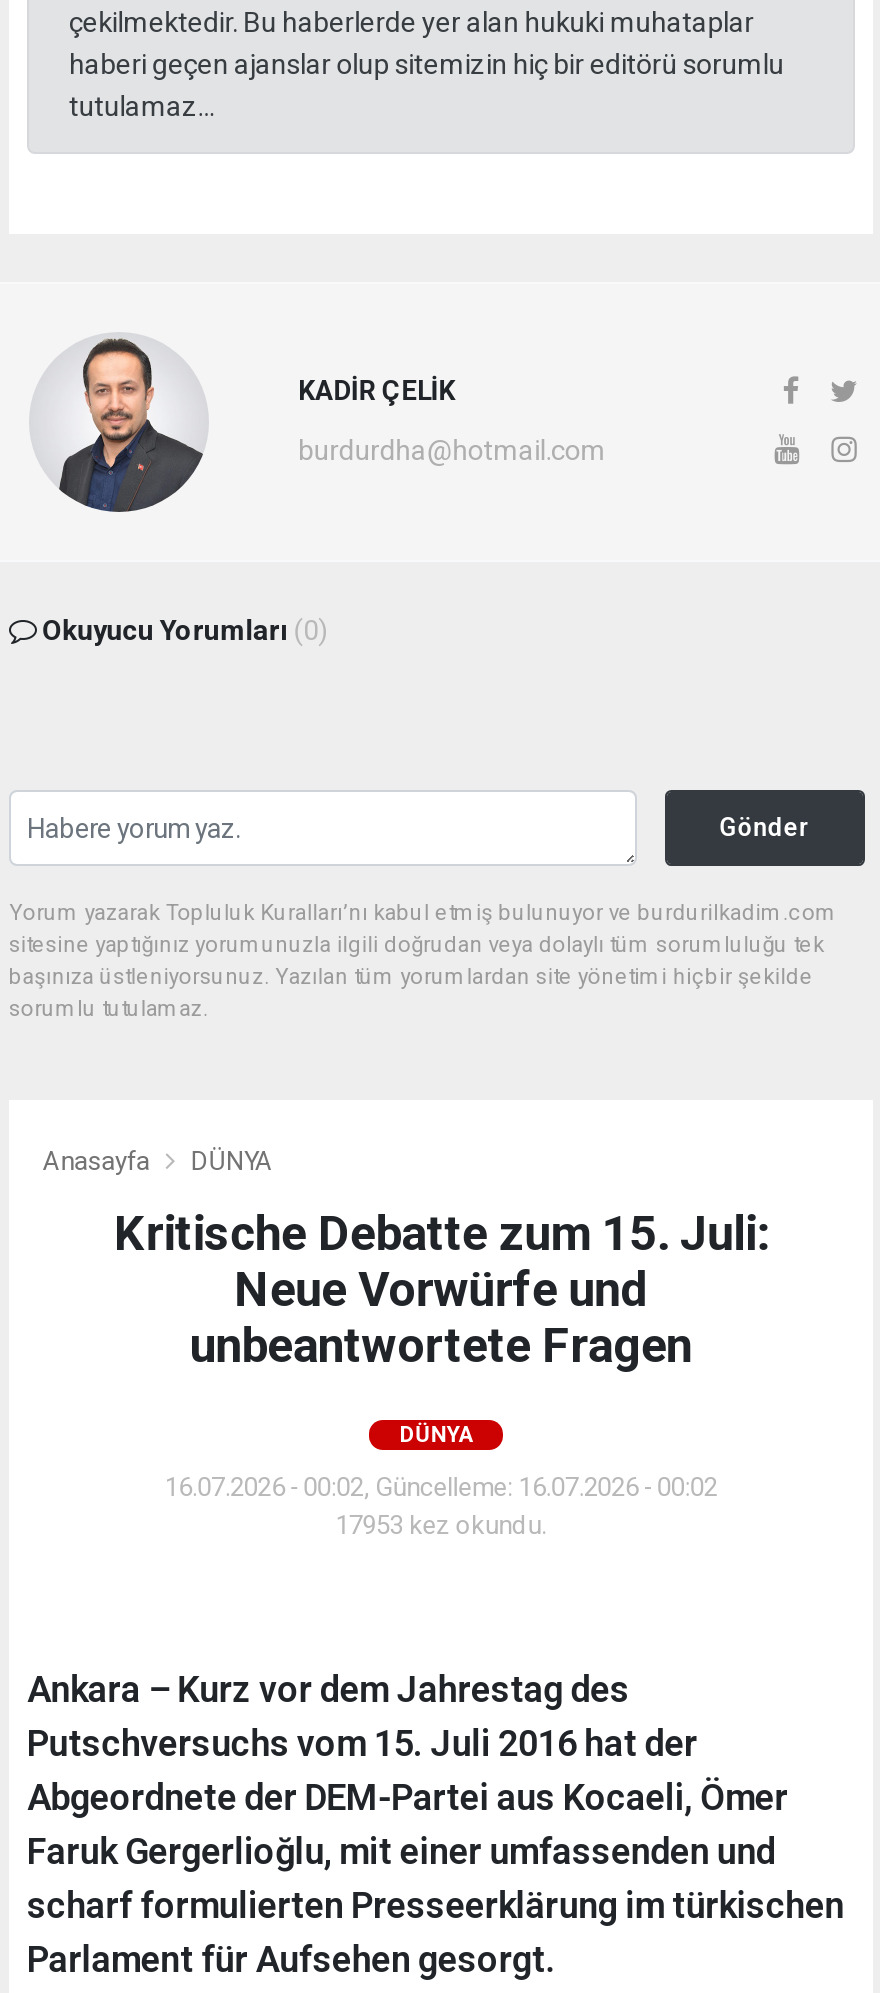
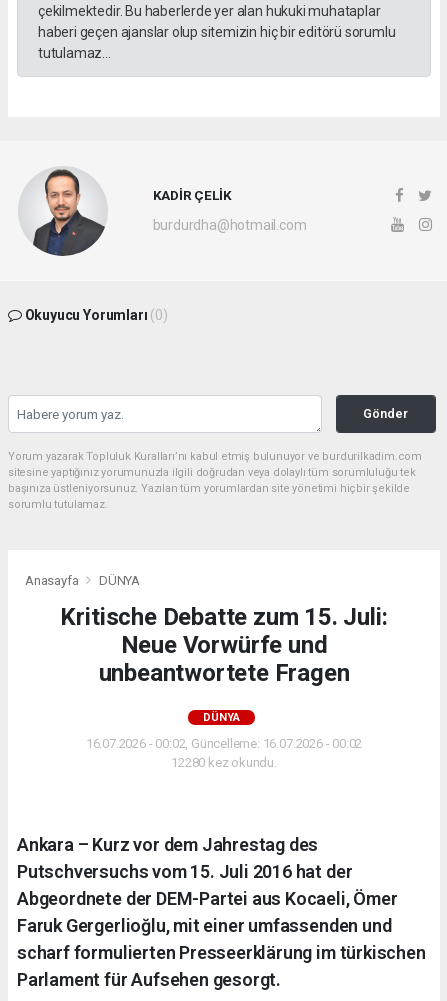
- 17953 kez okundu.
+ 12280 kez okundu.
